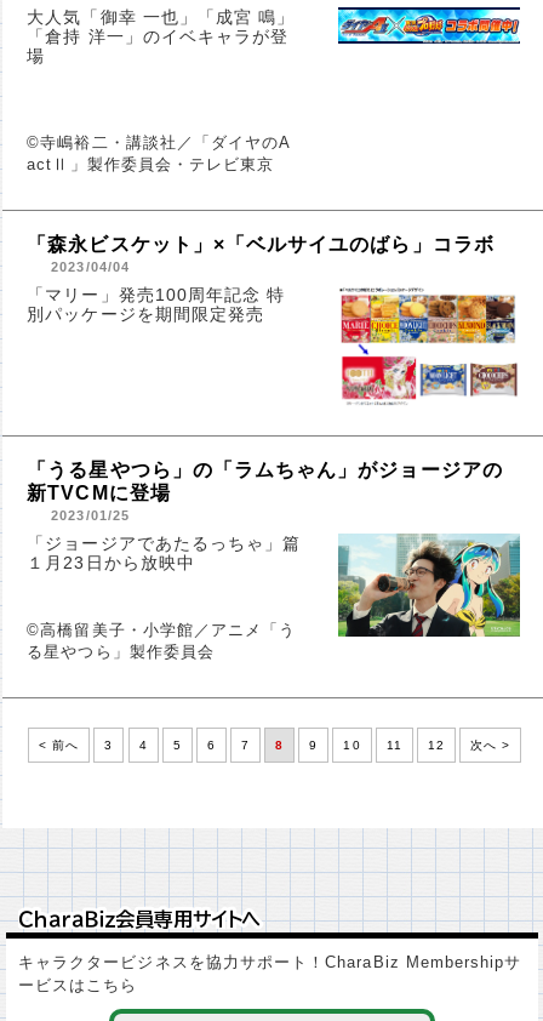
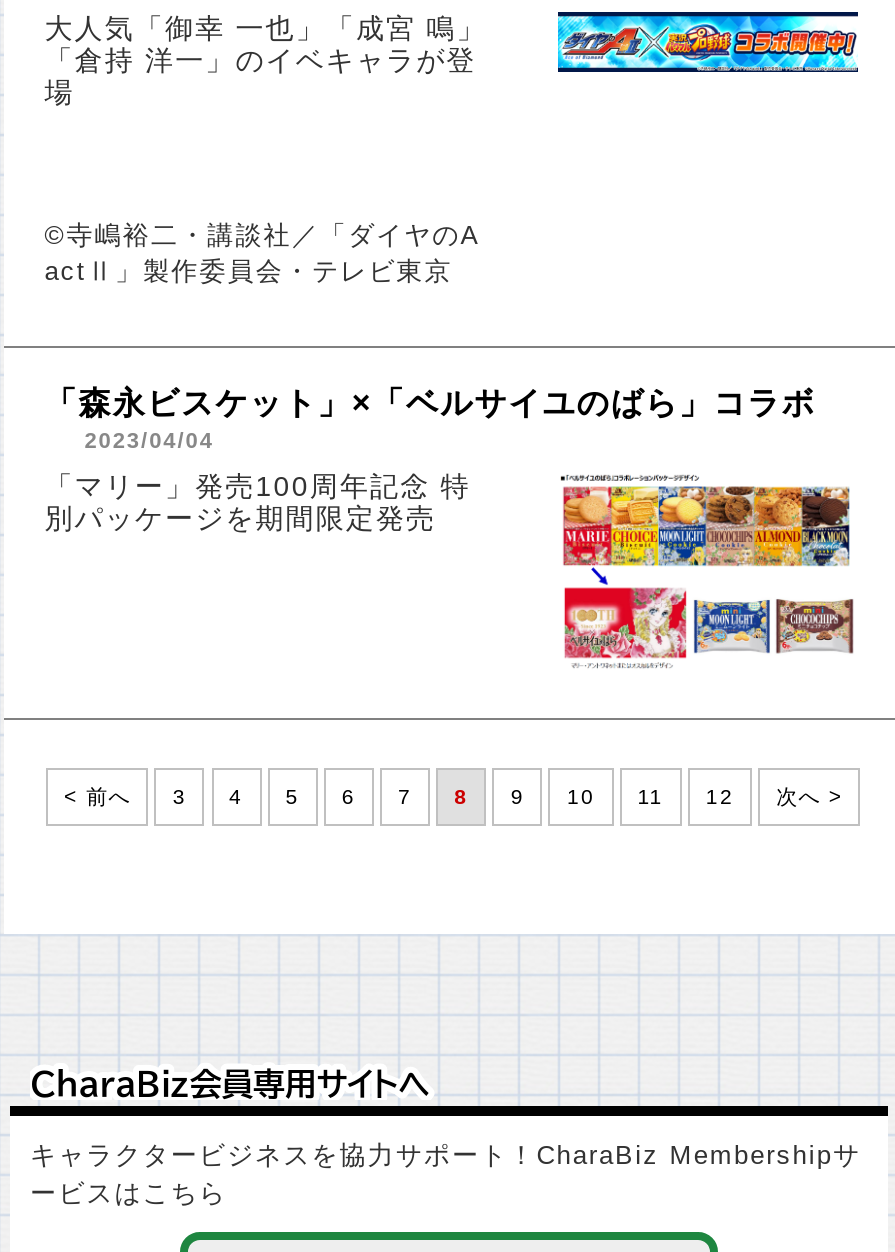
- [image]
- 「うる星やつら」の「ラムちゃん」がジョージアの
- 新TVCMに登場
- 2023/01/25
- 「ジョージアであたるっちゃ」篇
- １月23日から放映中
- ©高橋留美子・小学館／アニメ「う
- る星やつら」製作委員会
